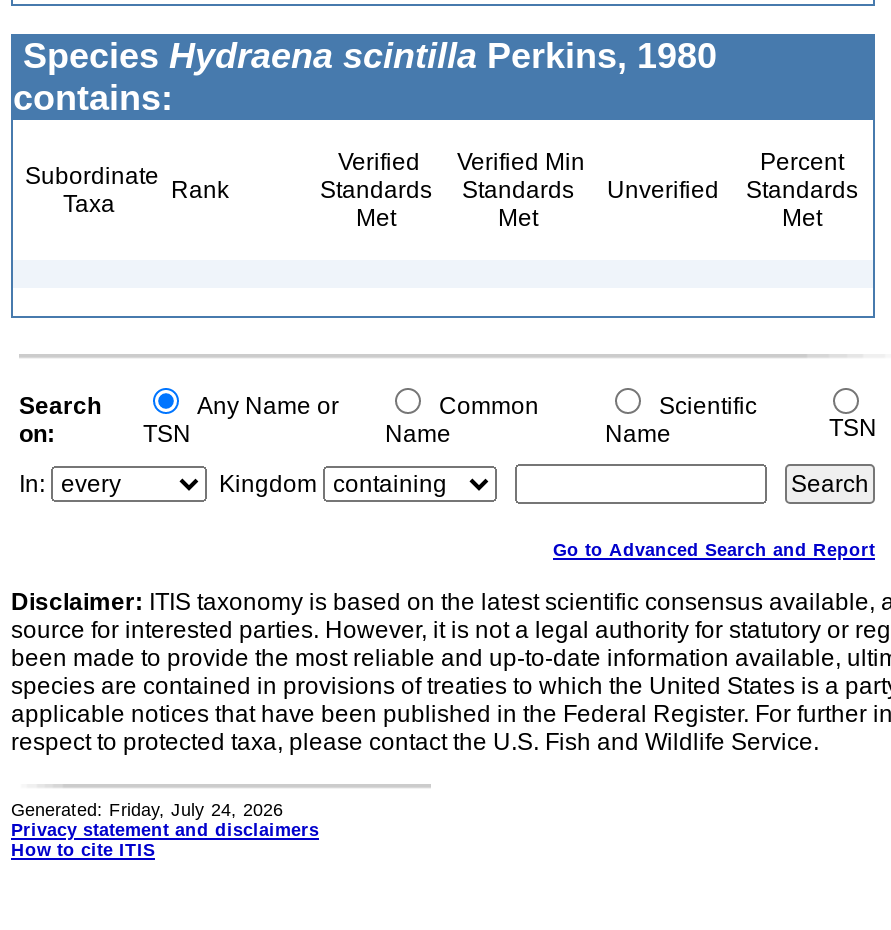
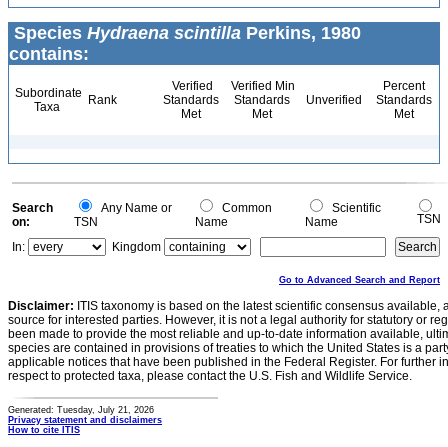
- Generated: Friday, July 24, 2026
+ Generated: Tuesday, July 21, 2026
